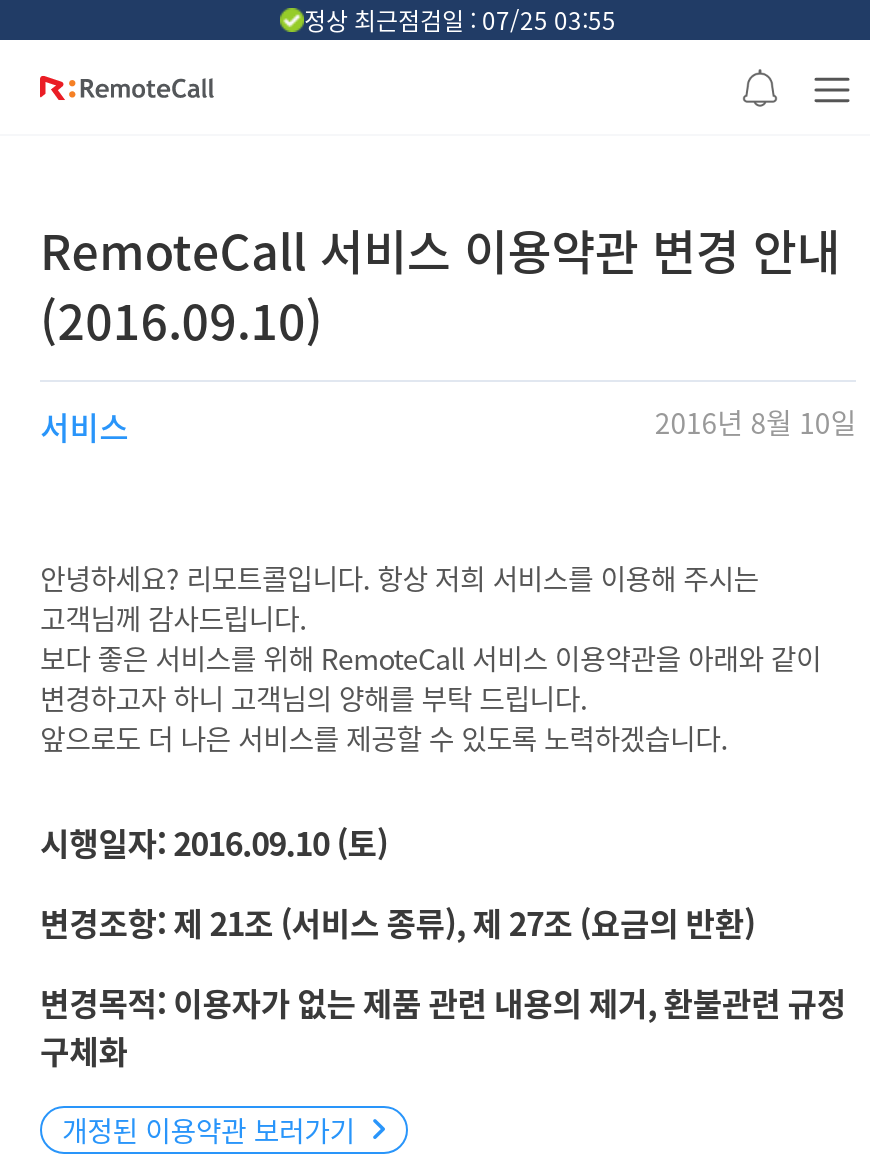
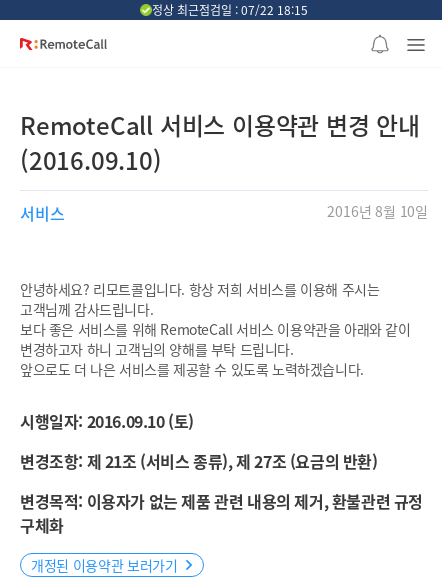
- 정상 최근점검일 : 07/25 03:55
+ 정상 최근점검일 : 07/22 18:15
